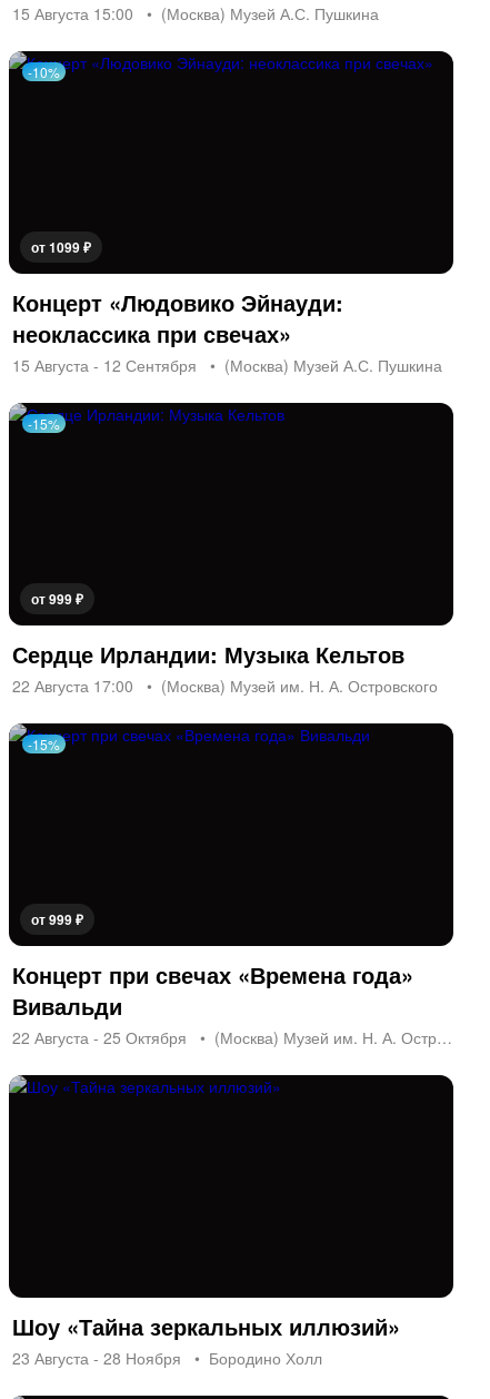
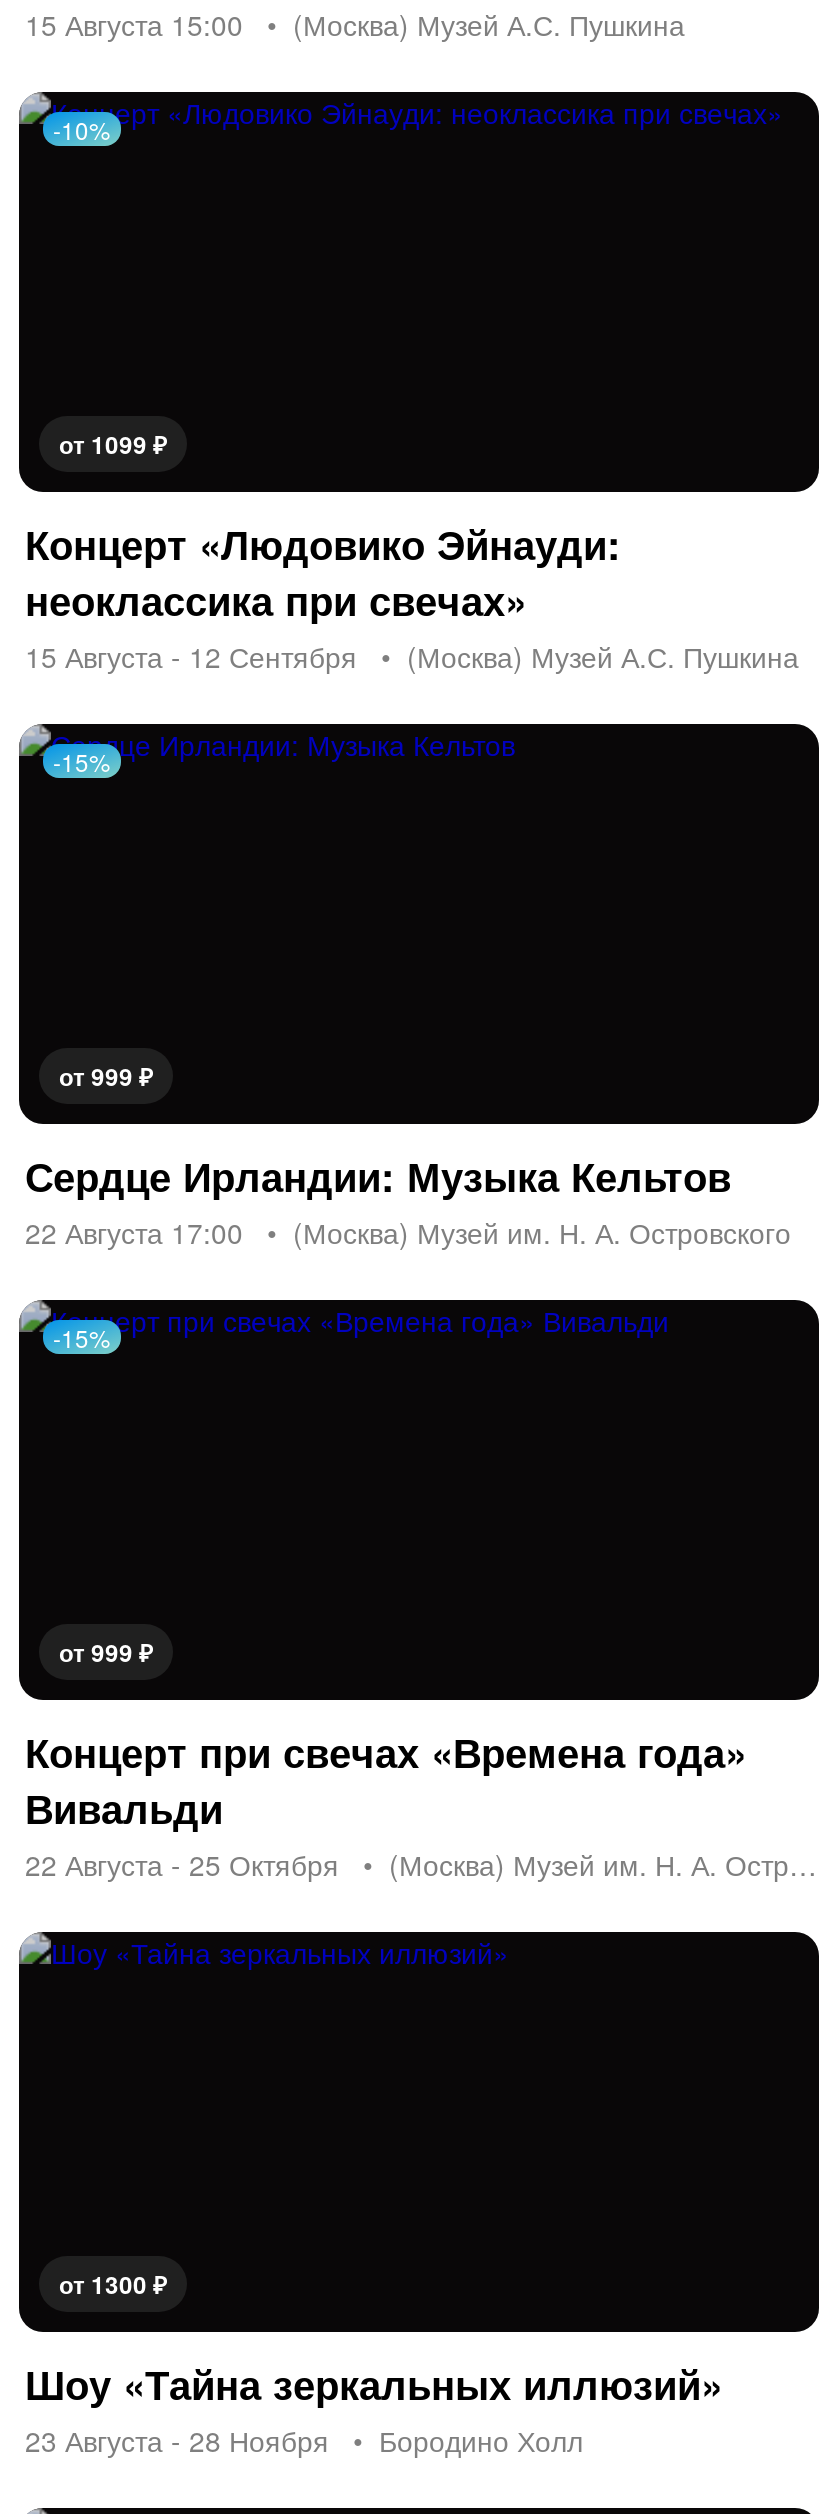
+ от 1300 ₽
